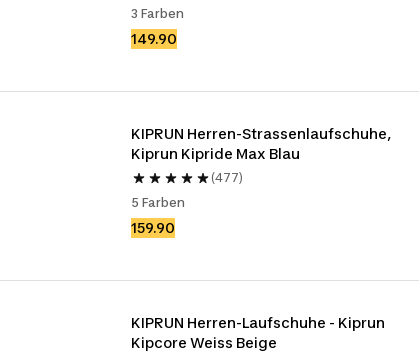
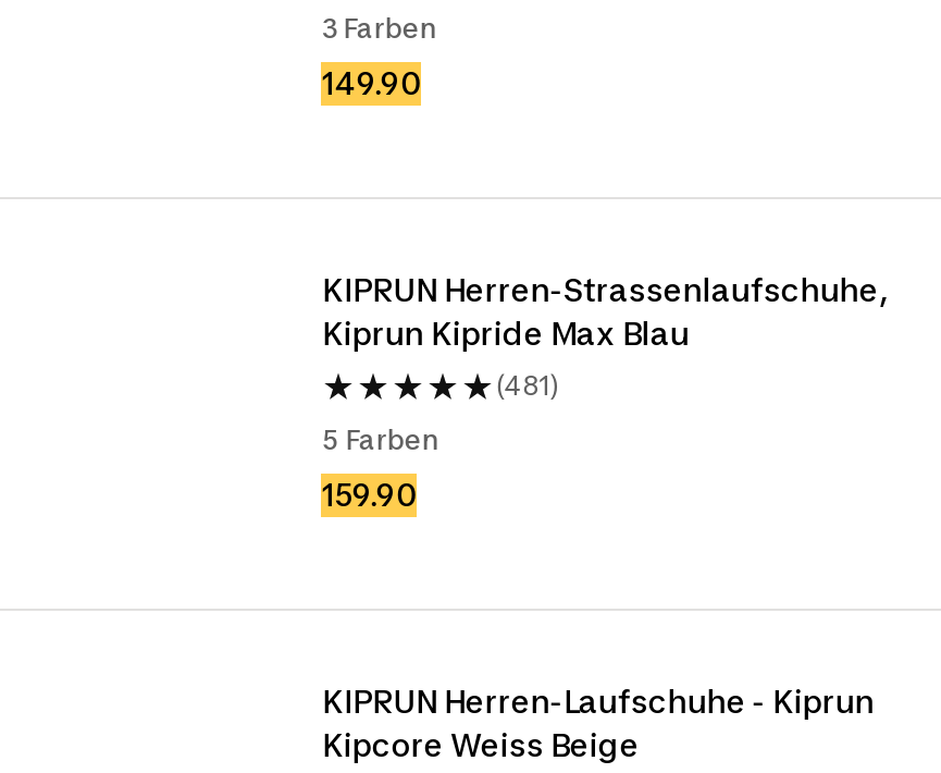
- (477)
+ (481)
